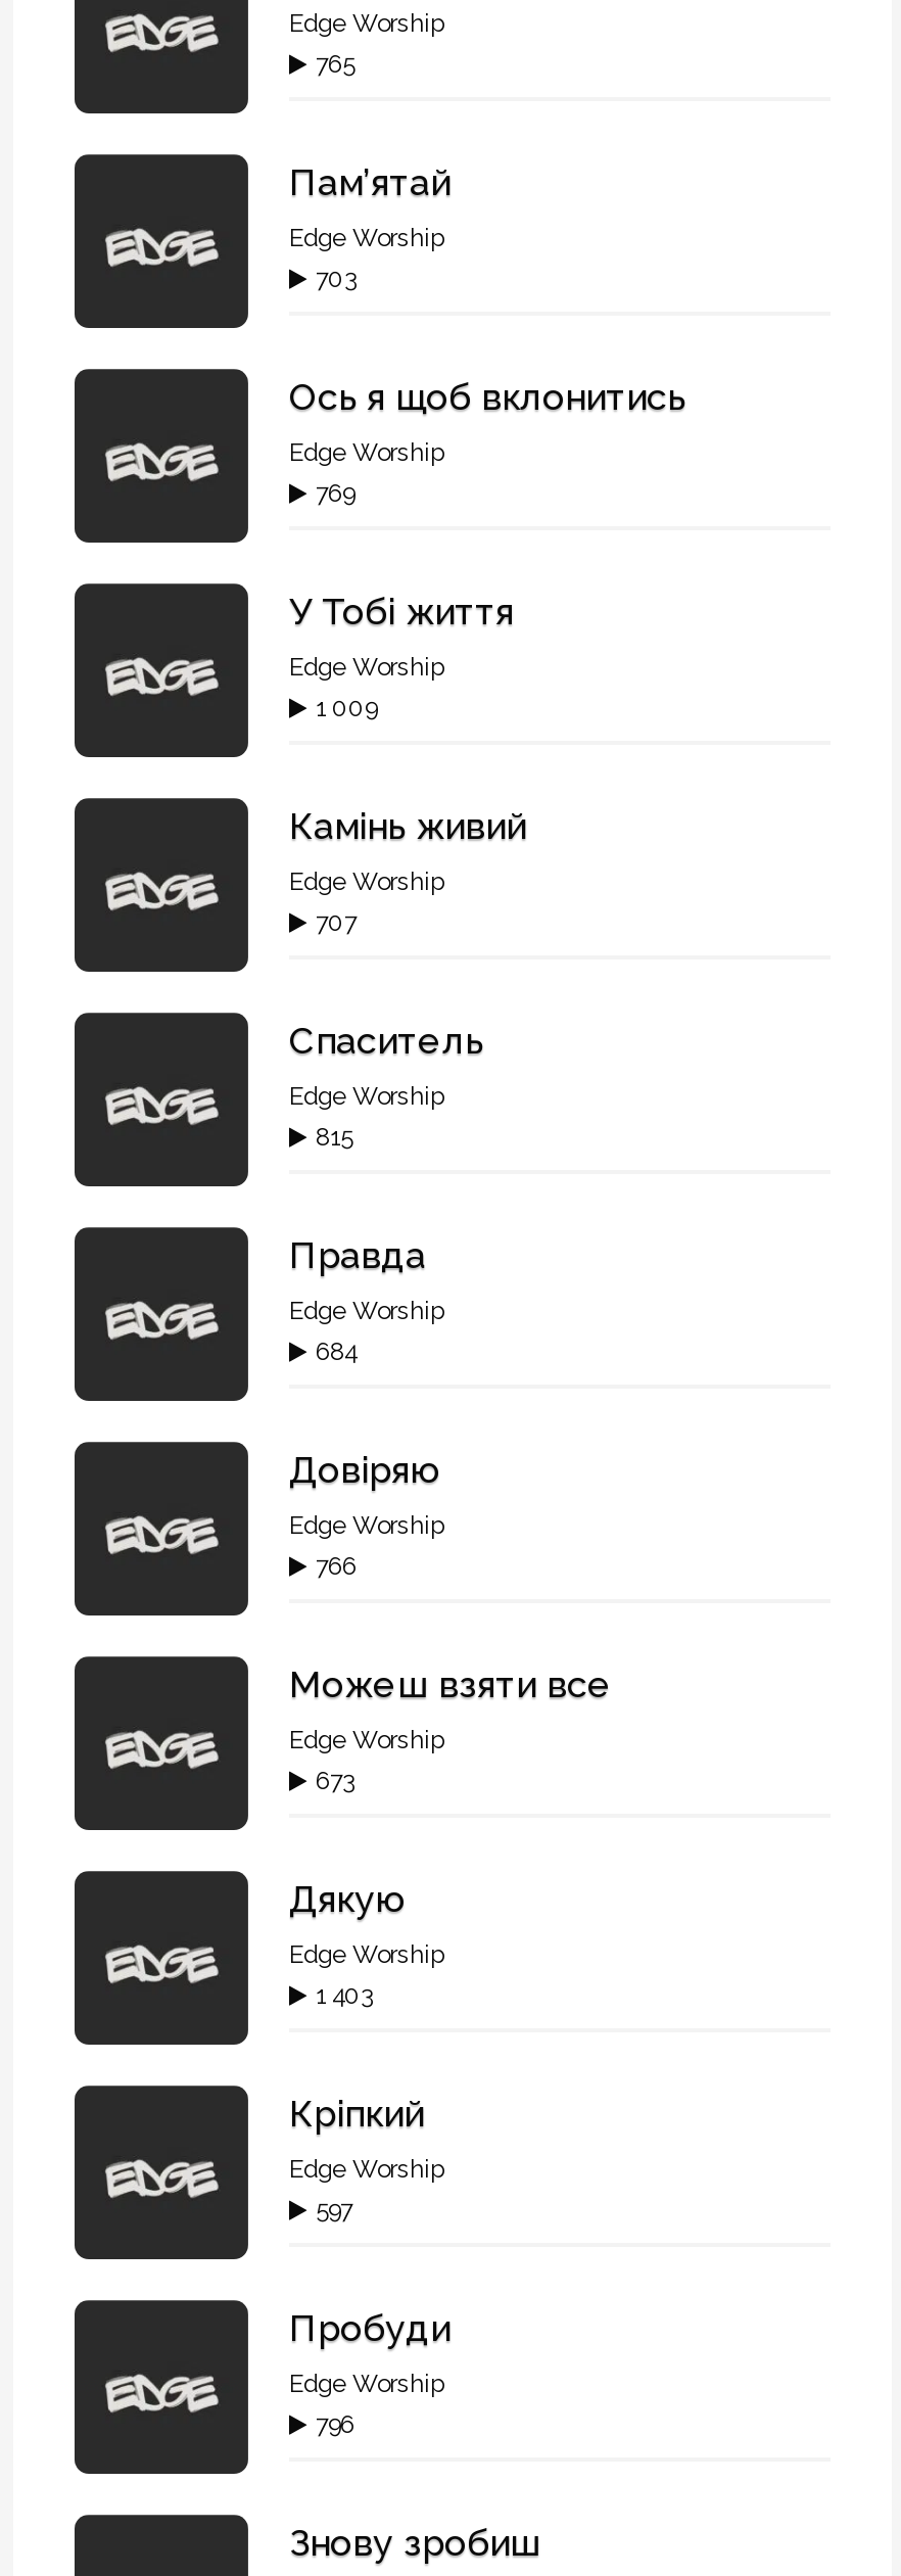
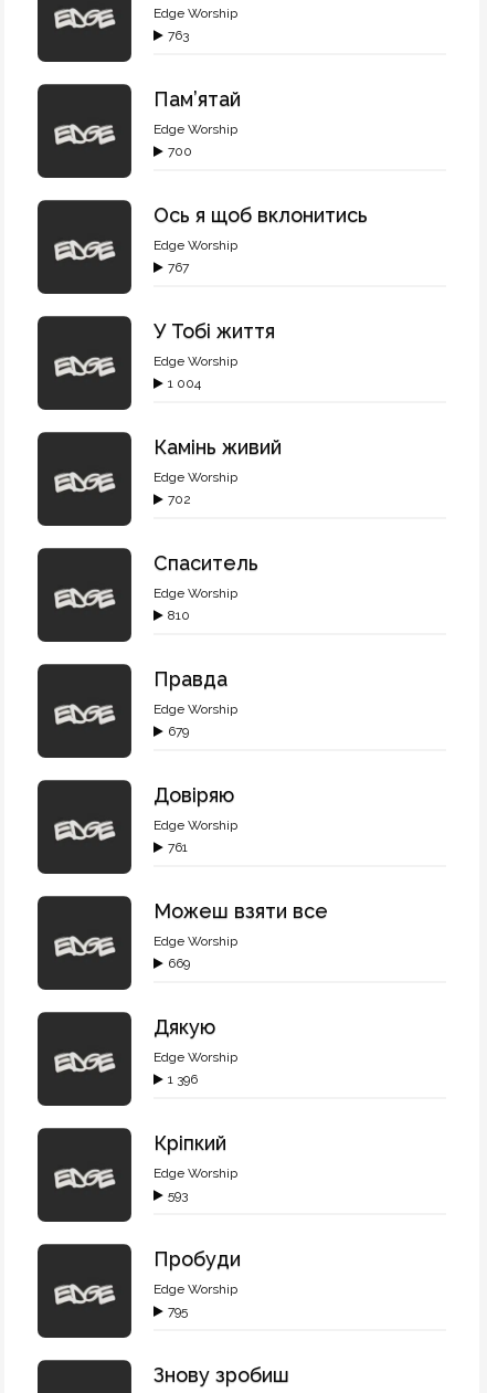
- 765
+ 763

- 703
+ 700

- 769
+ 767

- 1 009
+ 1 004

- 707
+ 702

- 815
+ 810

- 684
+ 679

- 766
+ 761

- 673
+ 669

- 1 403
+ 1 396

- 597
+ 593

- 796
+ 795
